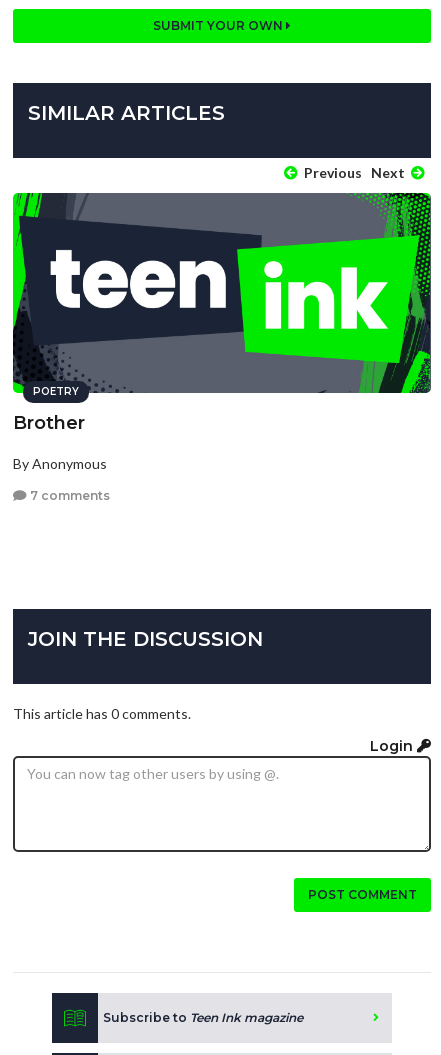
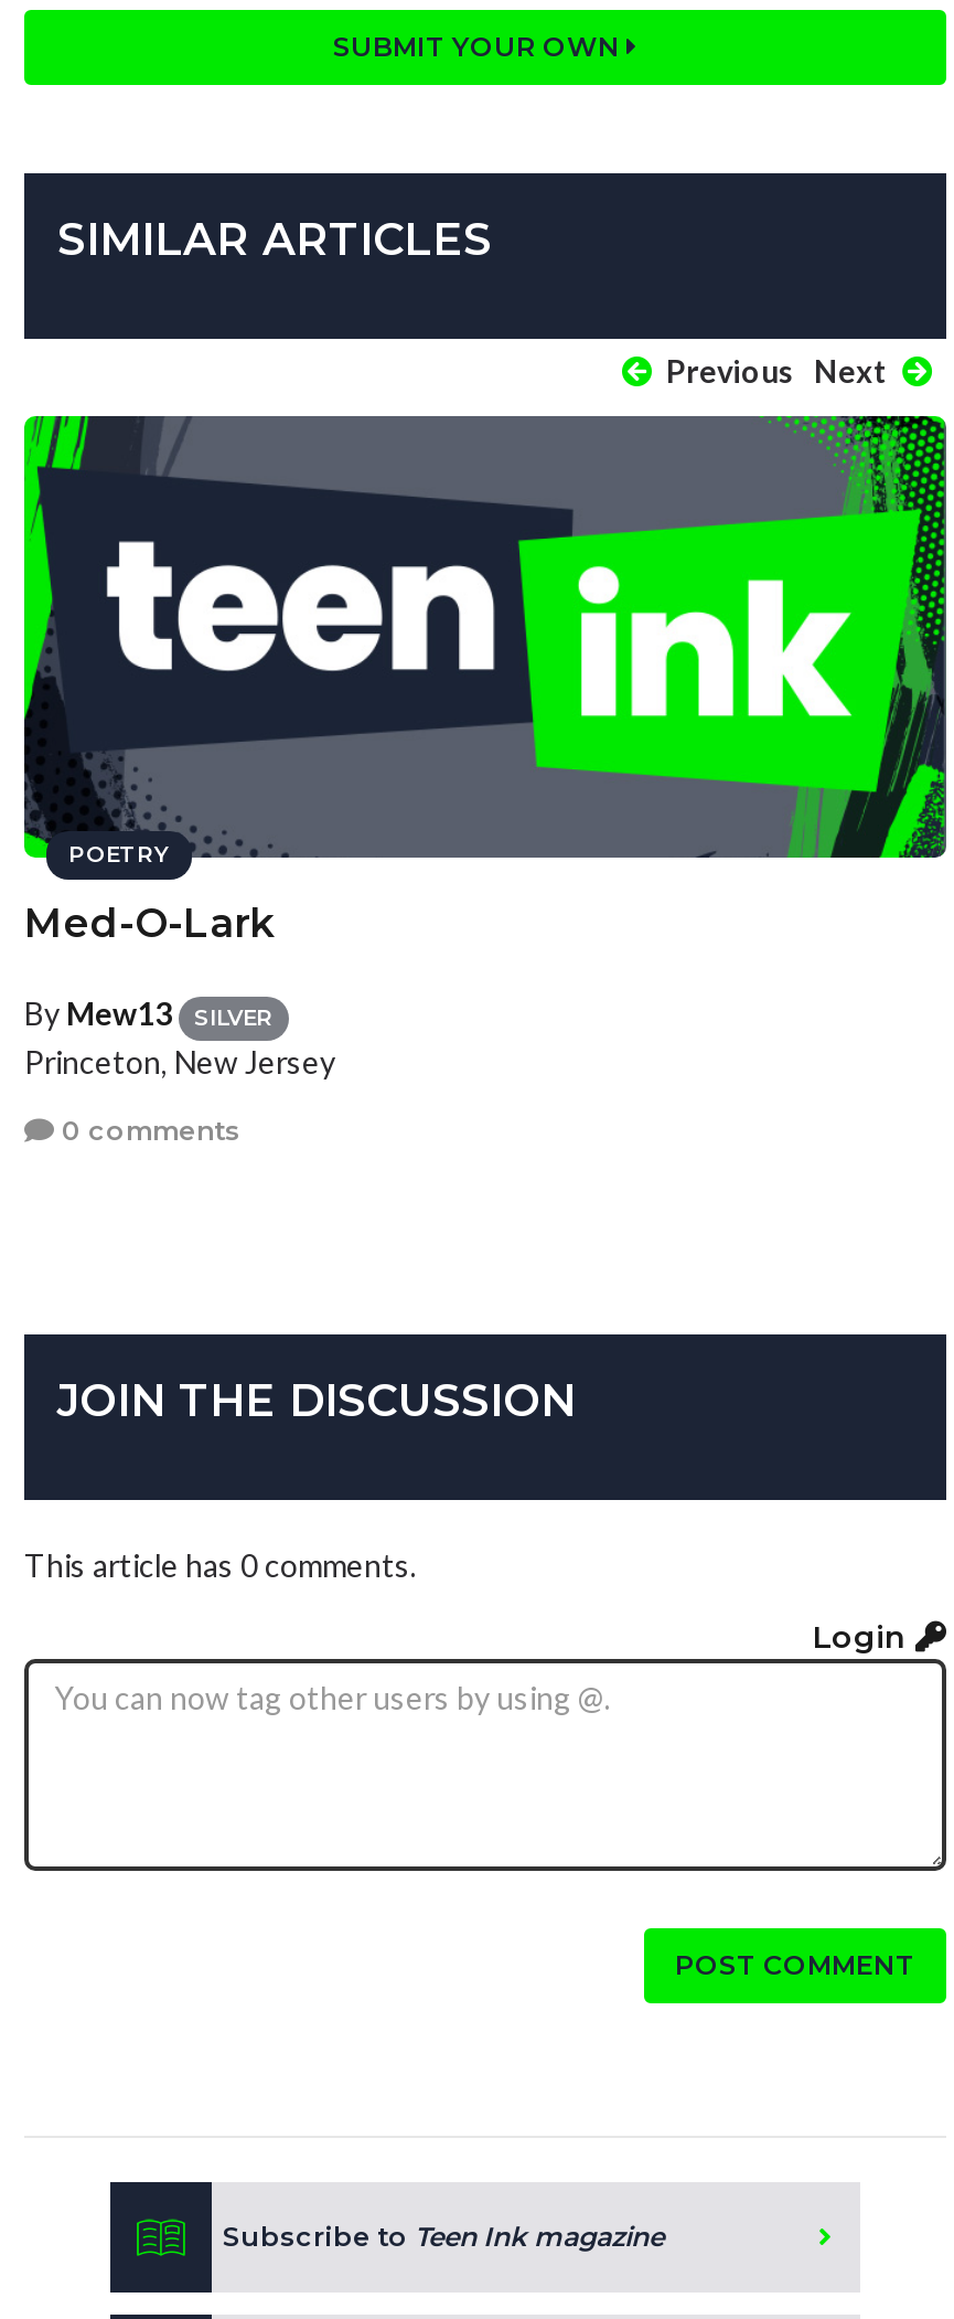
- Brother
+ Med-O-Lark

- By Anonymous
+ By Mew13
+ SILVER
+ Princeton, New Jersey

- 7 comments
+ 0 comments
